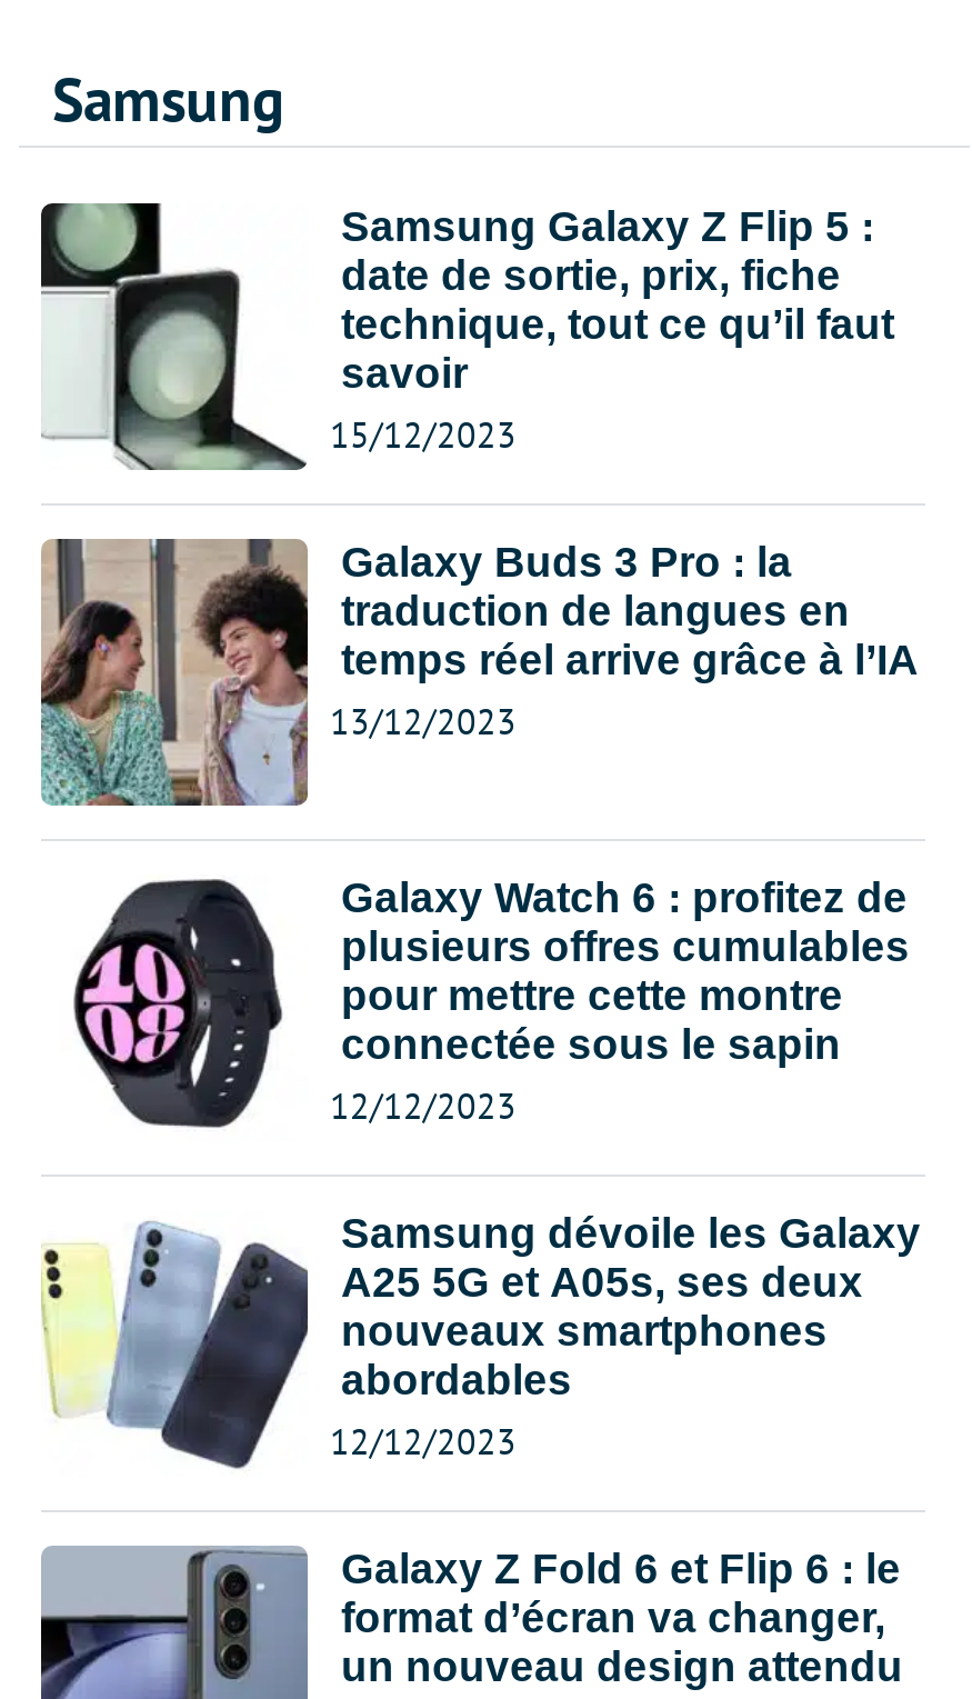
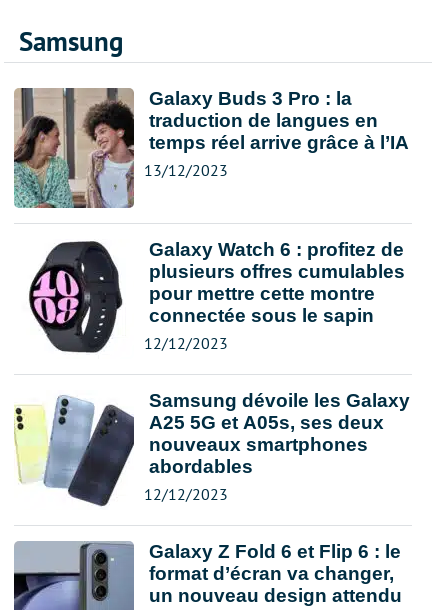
- [image]
- Samsung Galaxy Z Flip 5 :
- date de sortie, prix, fiche
- technique, tout ce qu’il faut
- savoir
- 15/12/2023
